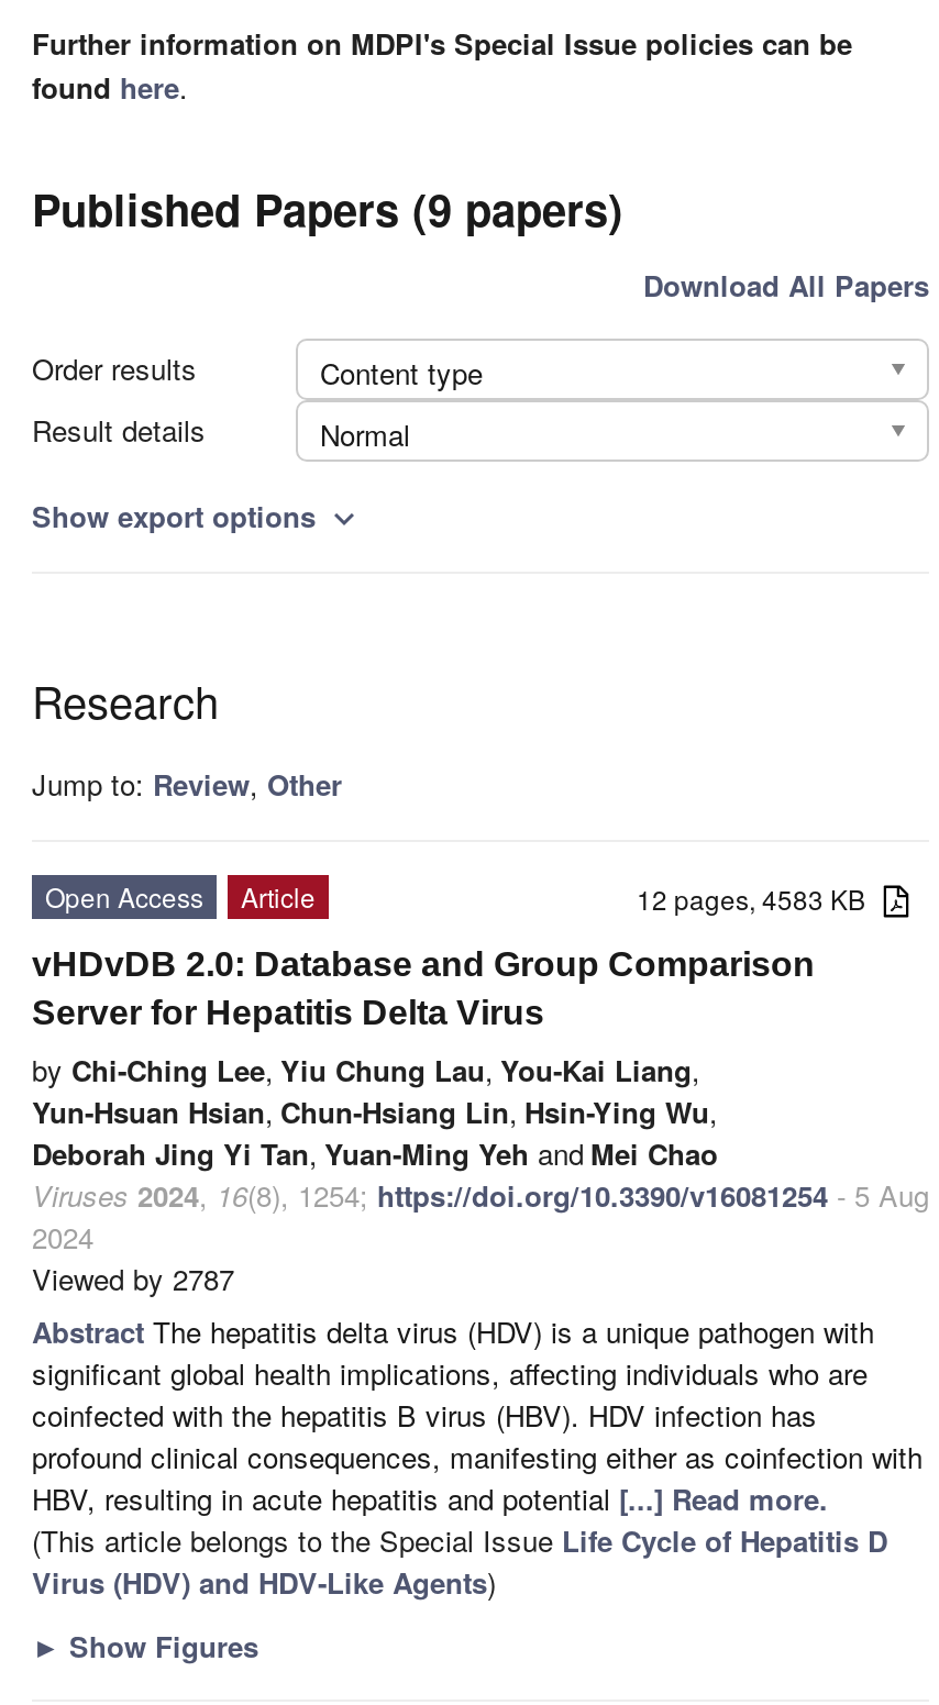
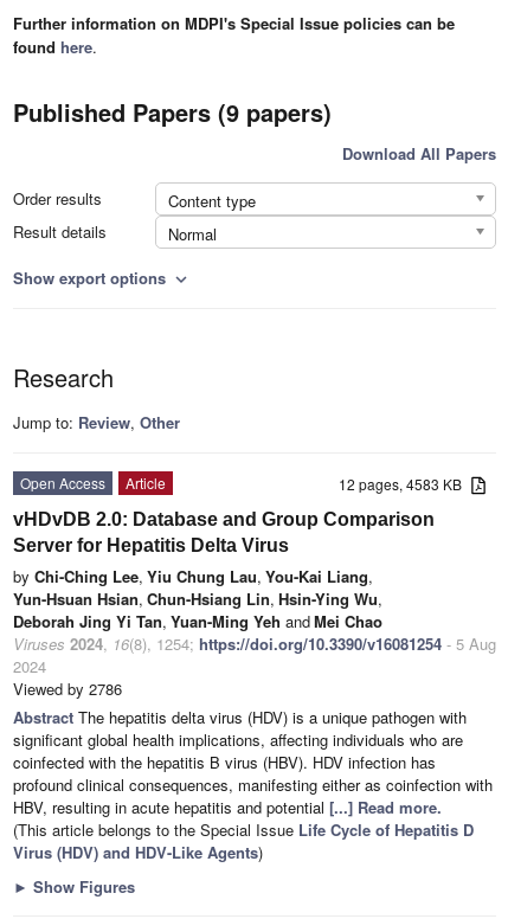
- Viewed by 2787
+ Viewed by 2786
